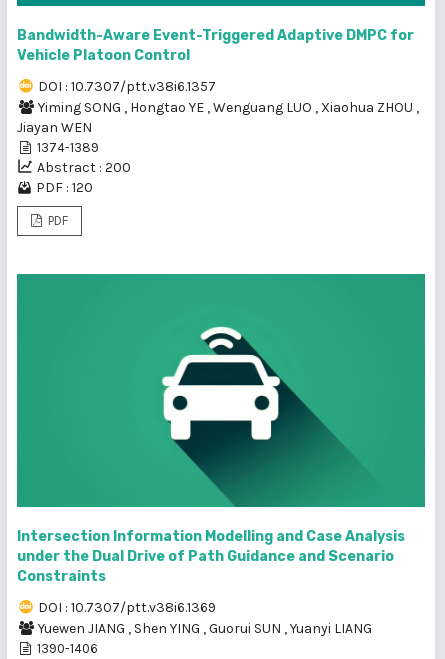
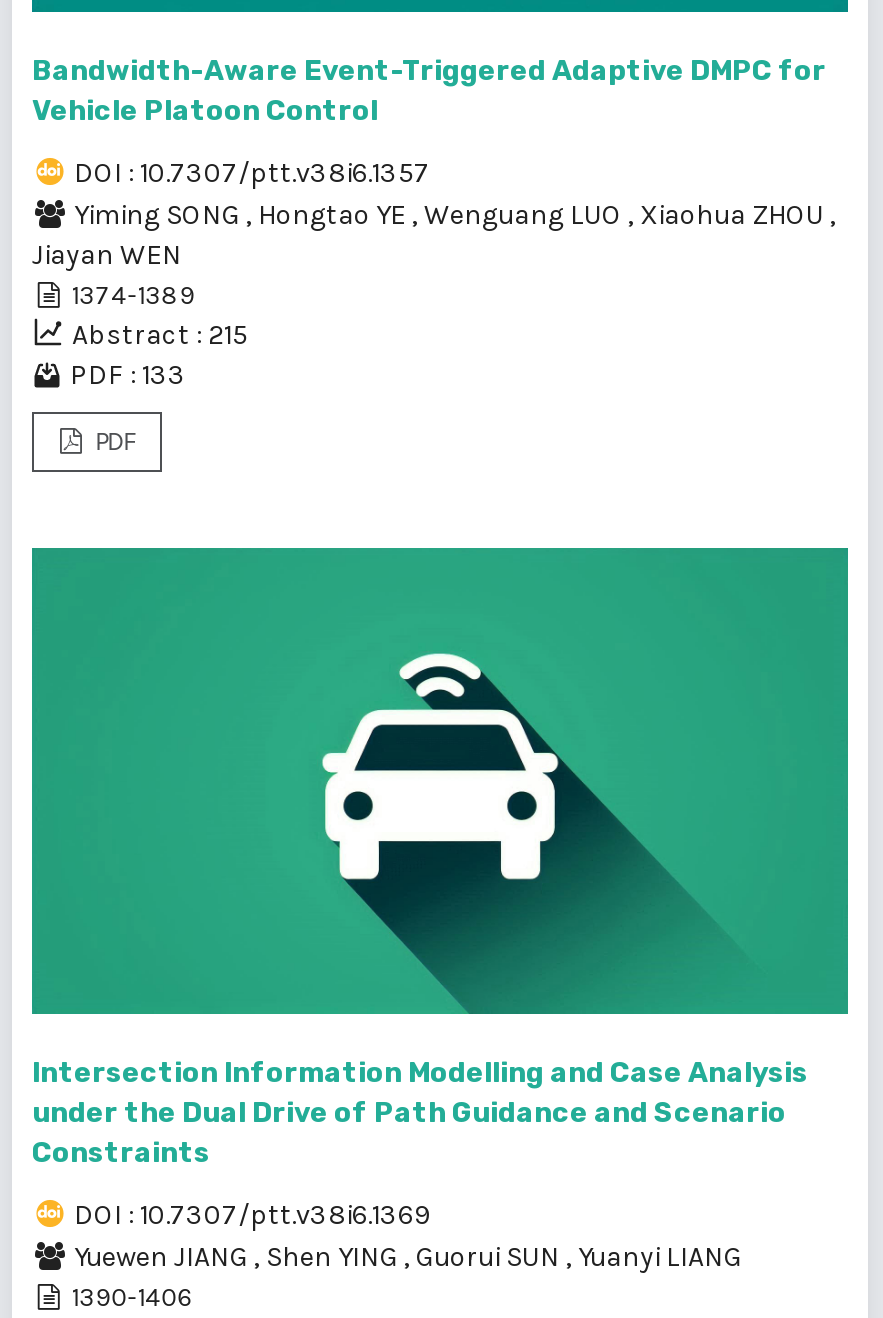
- Abstract : 200
+ Abstract : 215

- PDF : 120
+ PDF : 133
